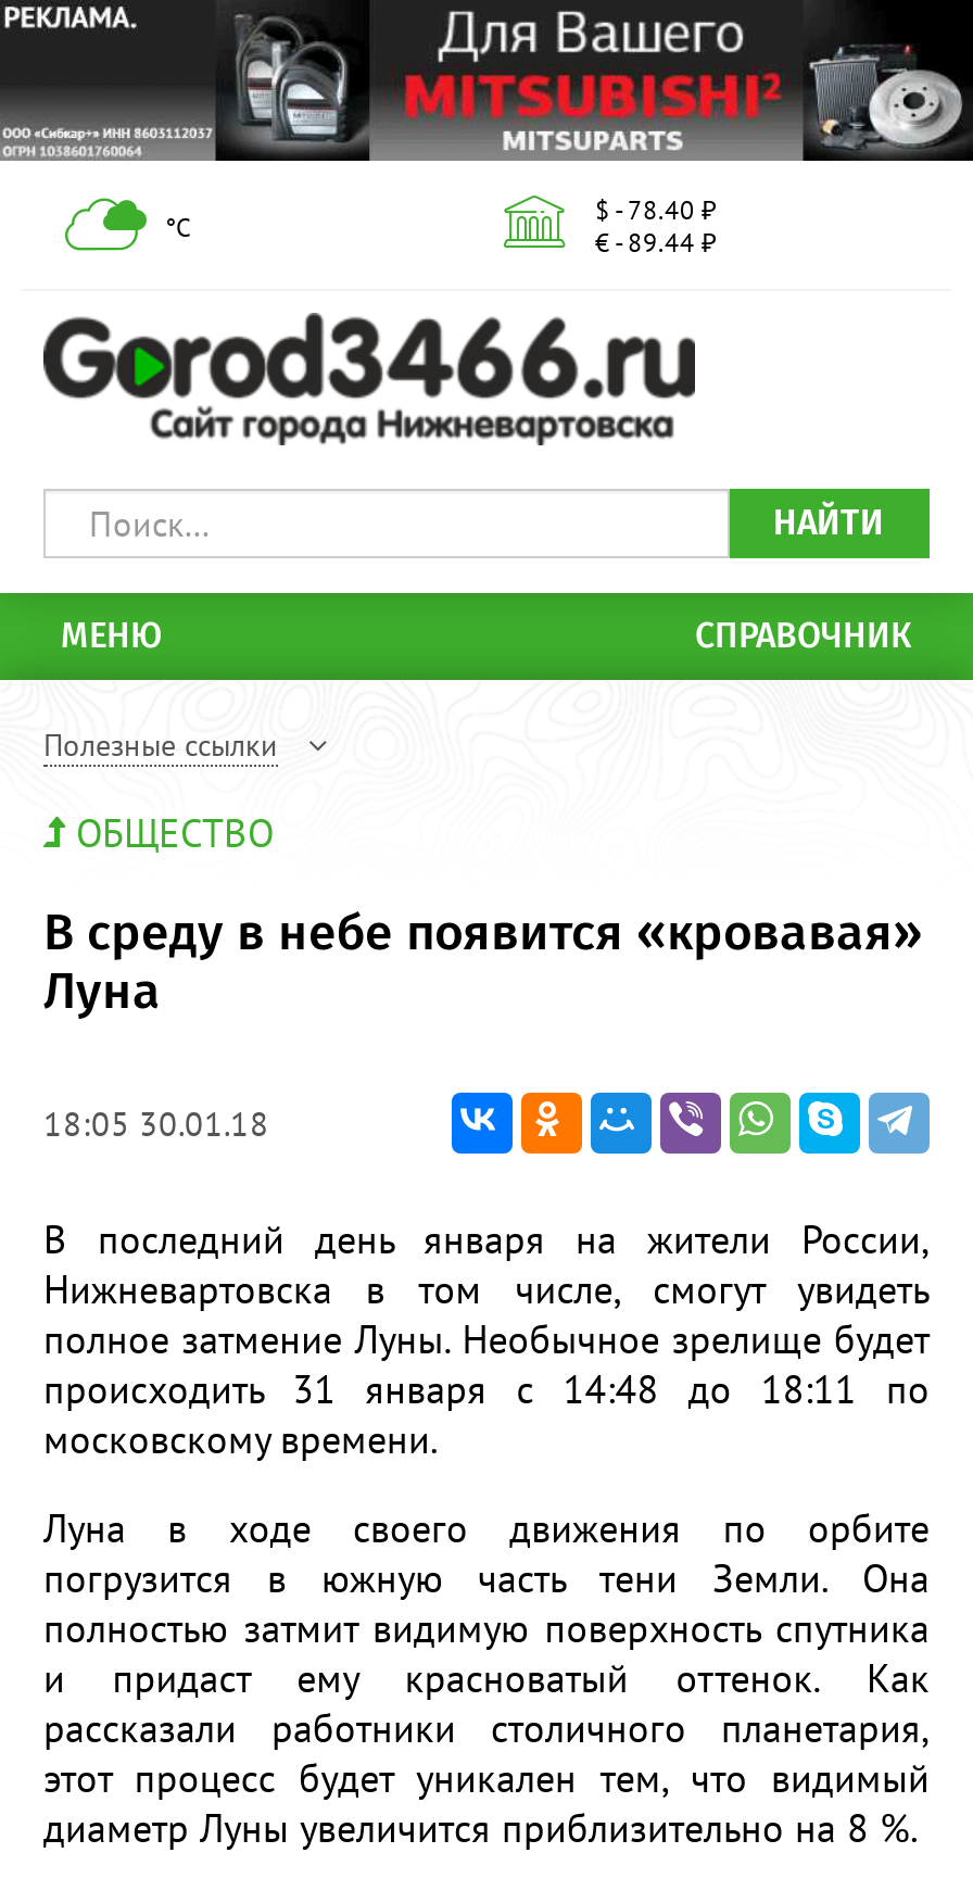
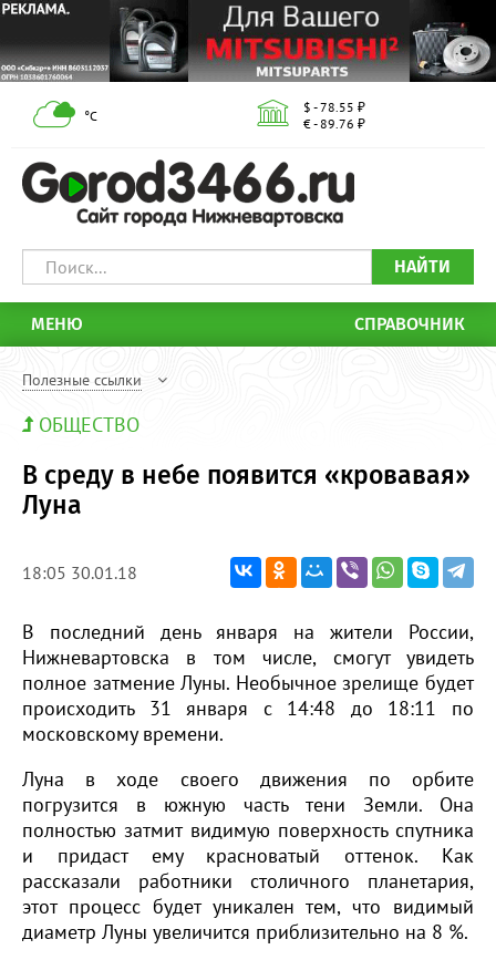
- $ - 78.40 ₽
+ $ - 78.55 ₽

- € - 89.44 ₽
+ € - 89.76 ₽
